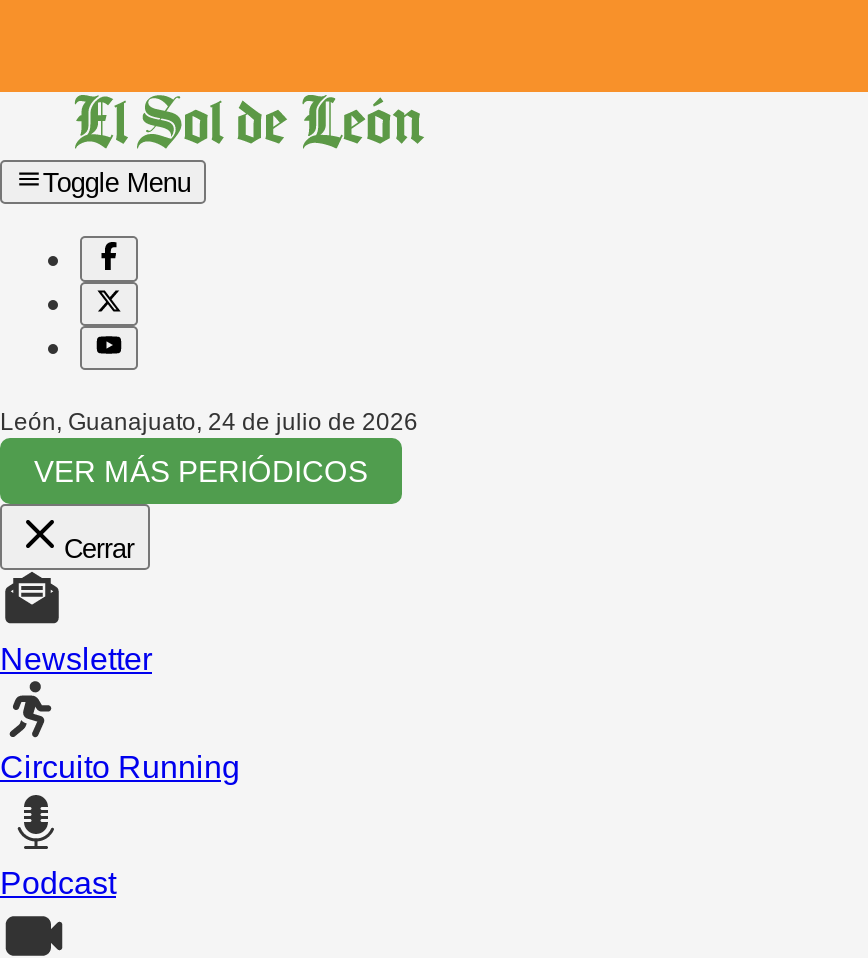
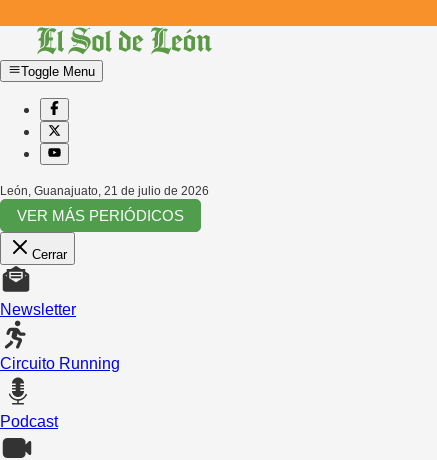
- León, Guanajuato, 24 de julio de 2026
+ León, Guanajuato, 21 de julio de 2026
